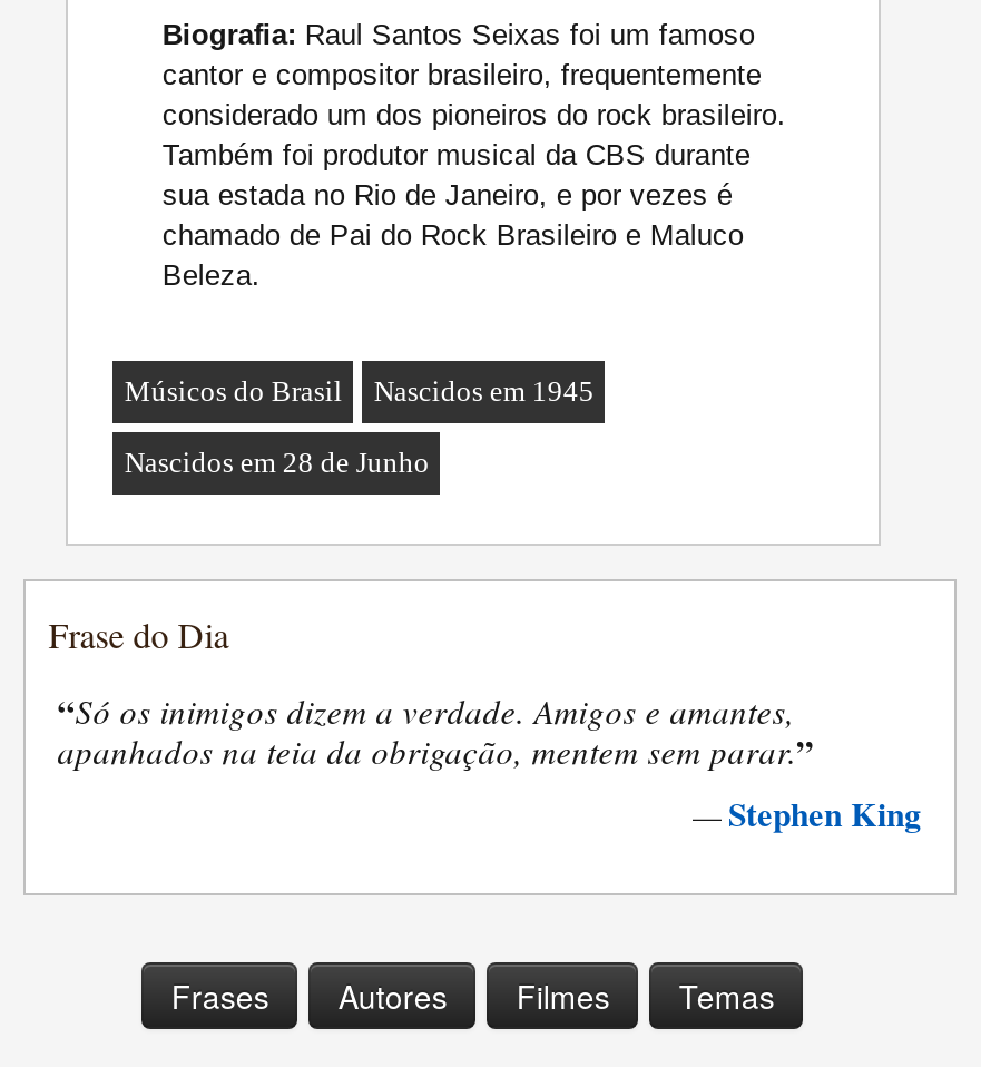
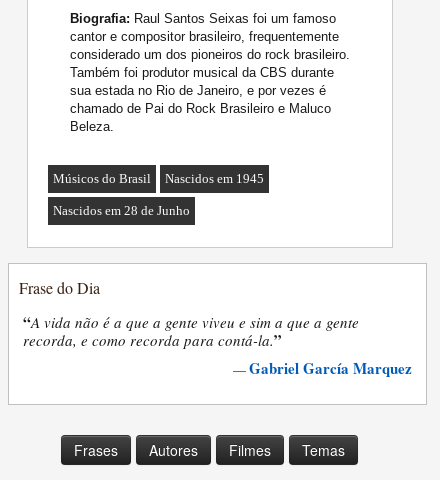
- “Só os inimigos dizem a verdade. Amigos e amantes,
- apanhados na teia da obrigação, mentem sem parar.”
- —Stephen King
+ “A vida não é a que a gente viveu e sim a que a gente
+ recorda, e como recorda para contá-la.”
+ —Gabriel García Marquez
